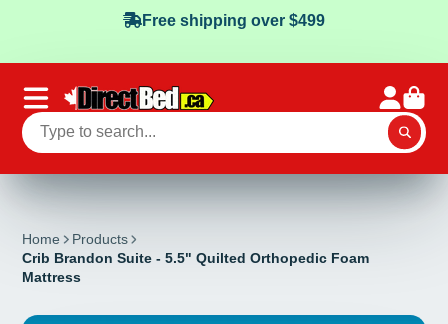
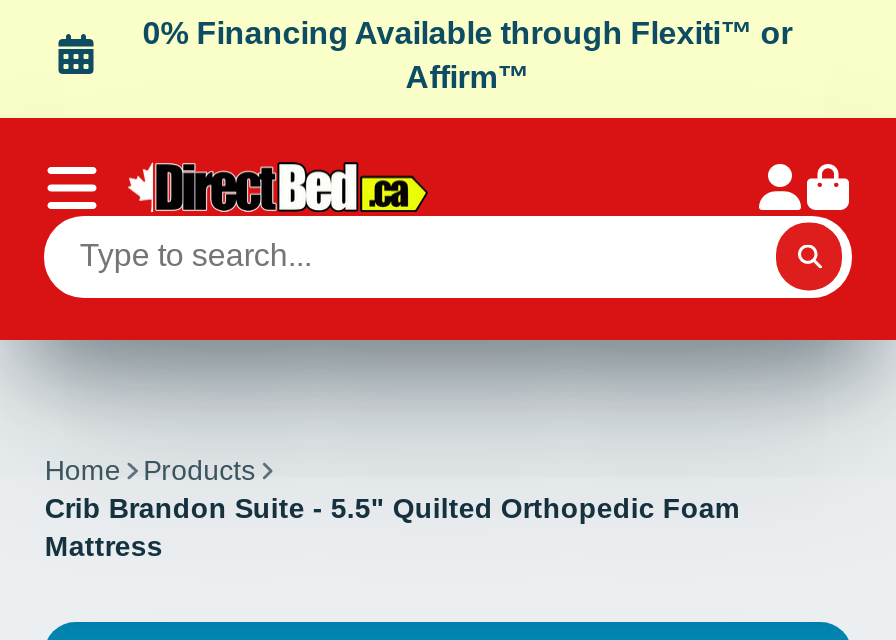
- Free shipping over $499
+ 0% Financing Available through Flexiti™ or
+ Affirm™
